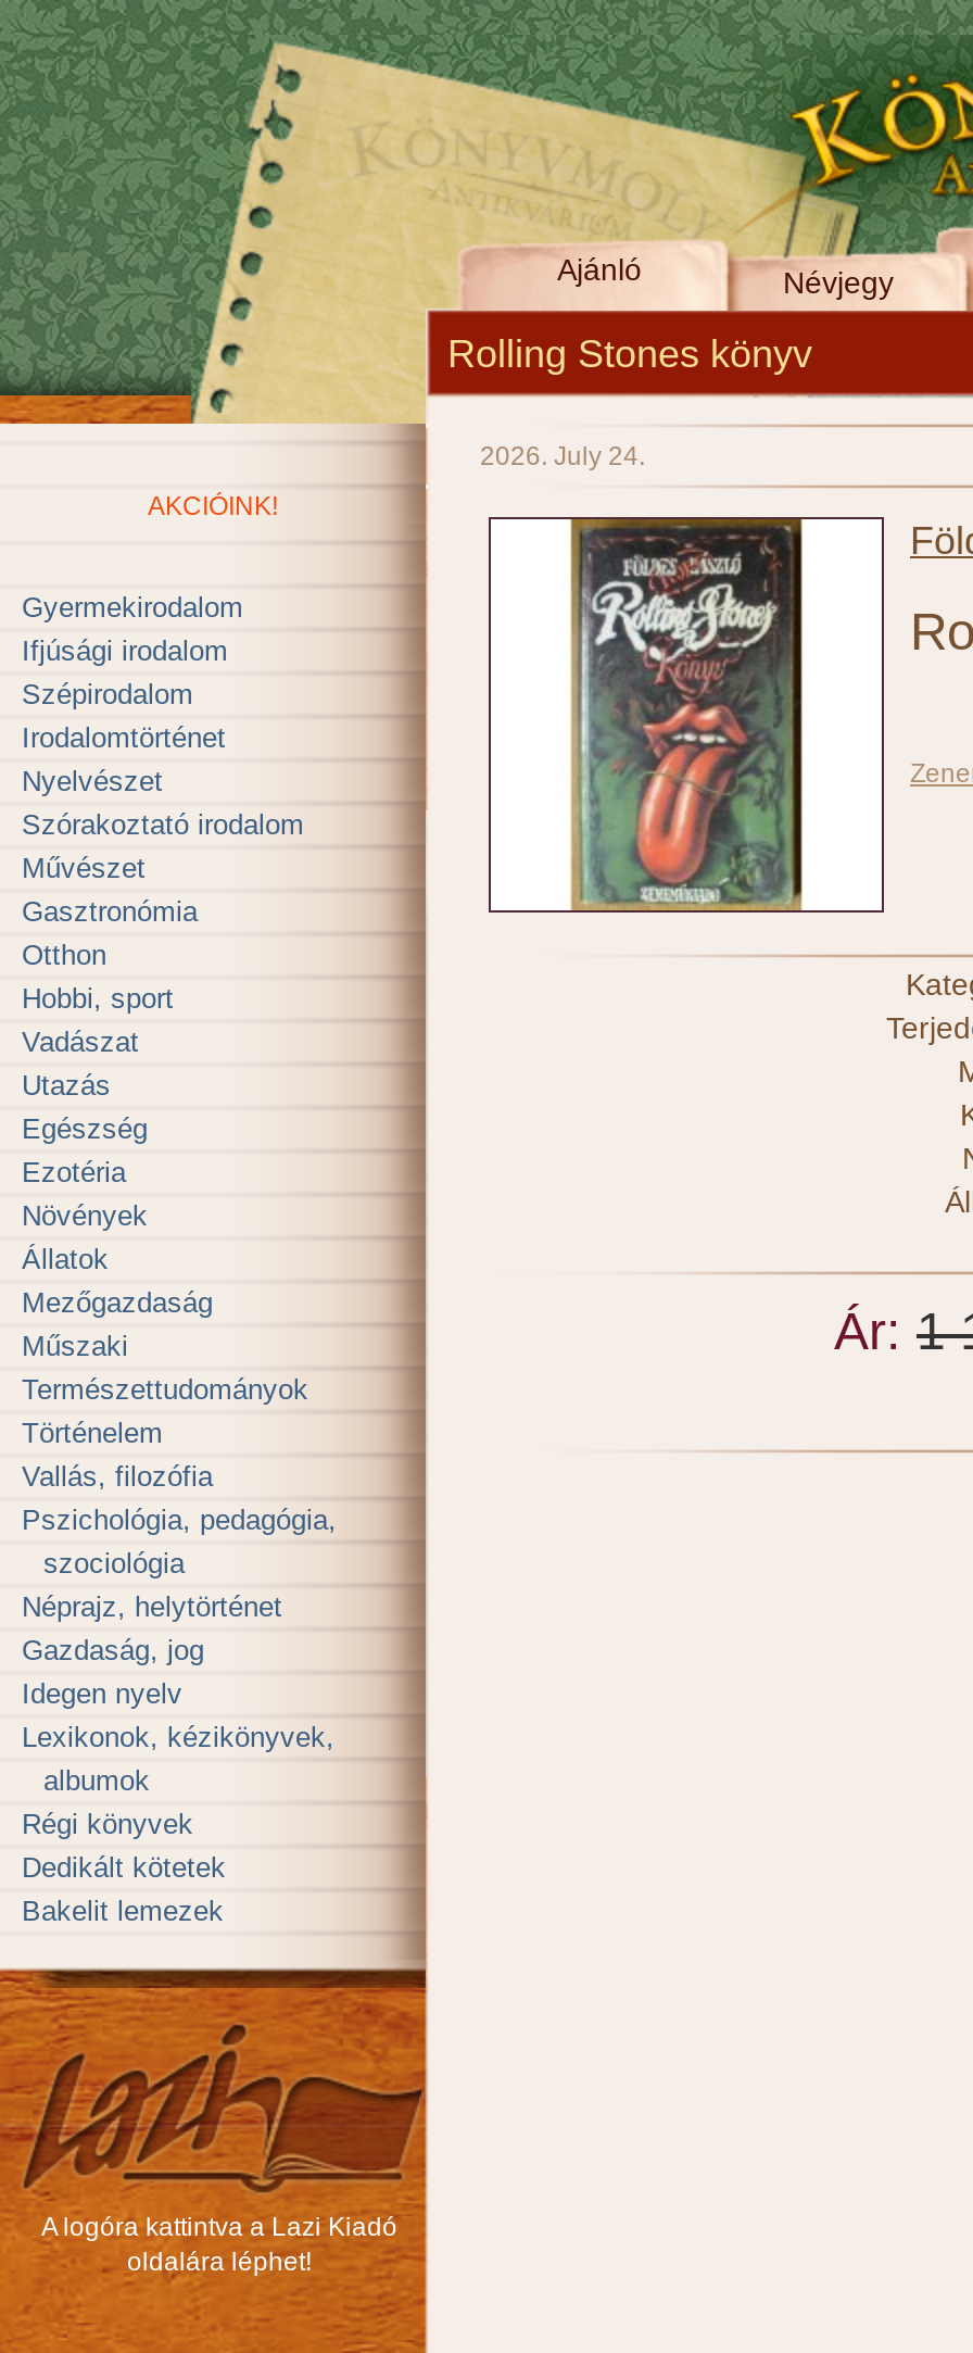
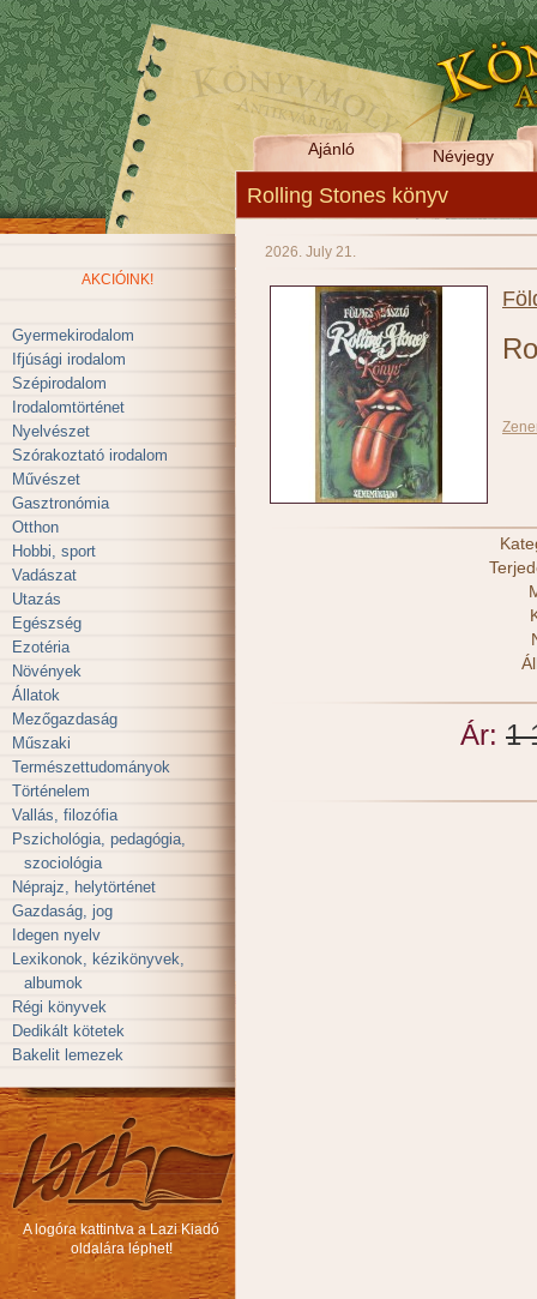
- 2026. July 24.
+ 2026. July 21.
